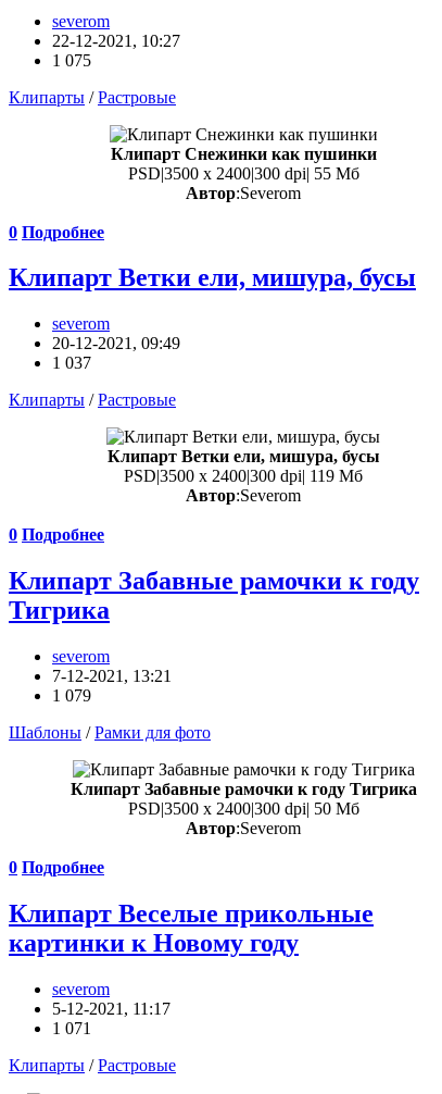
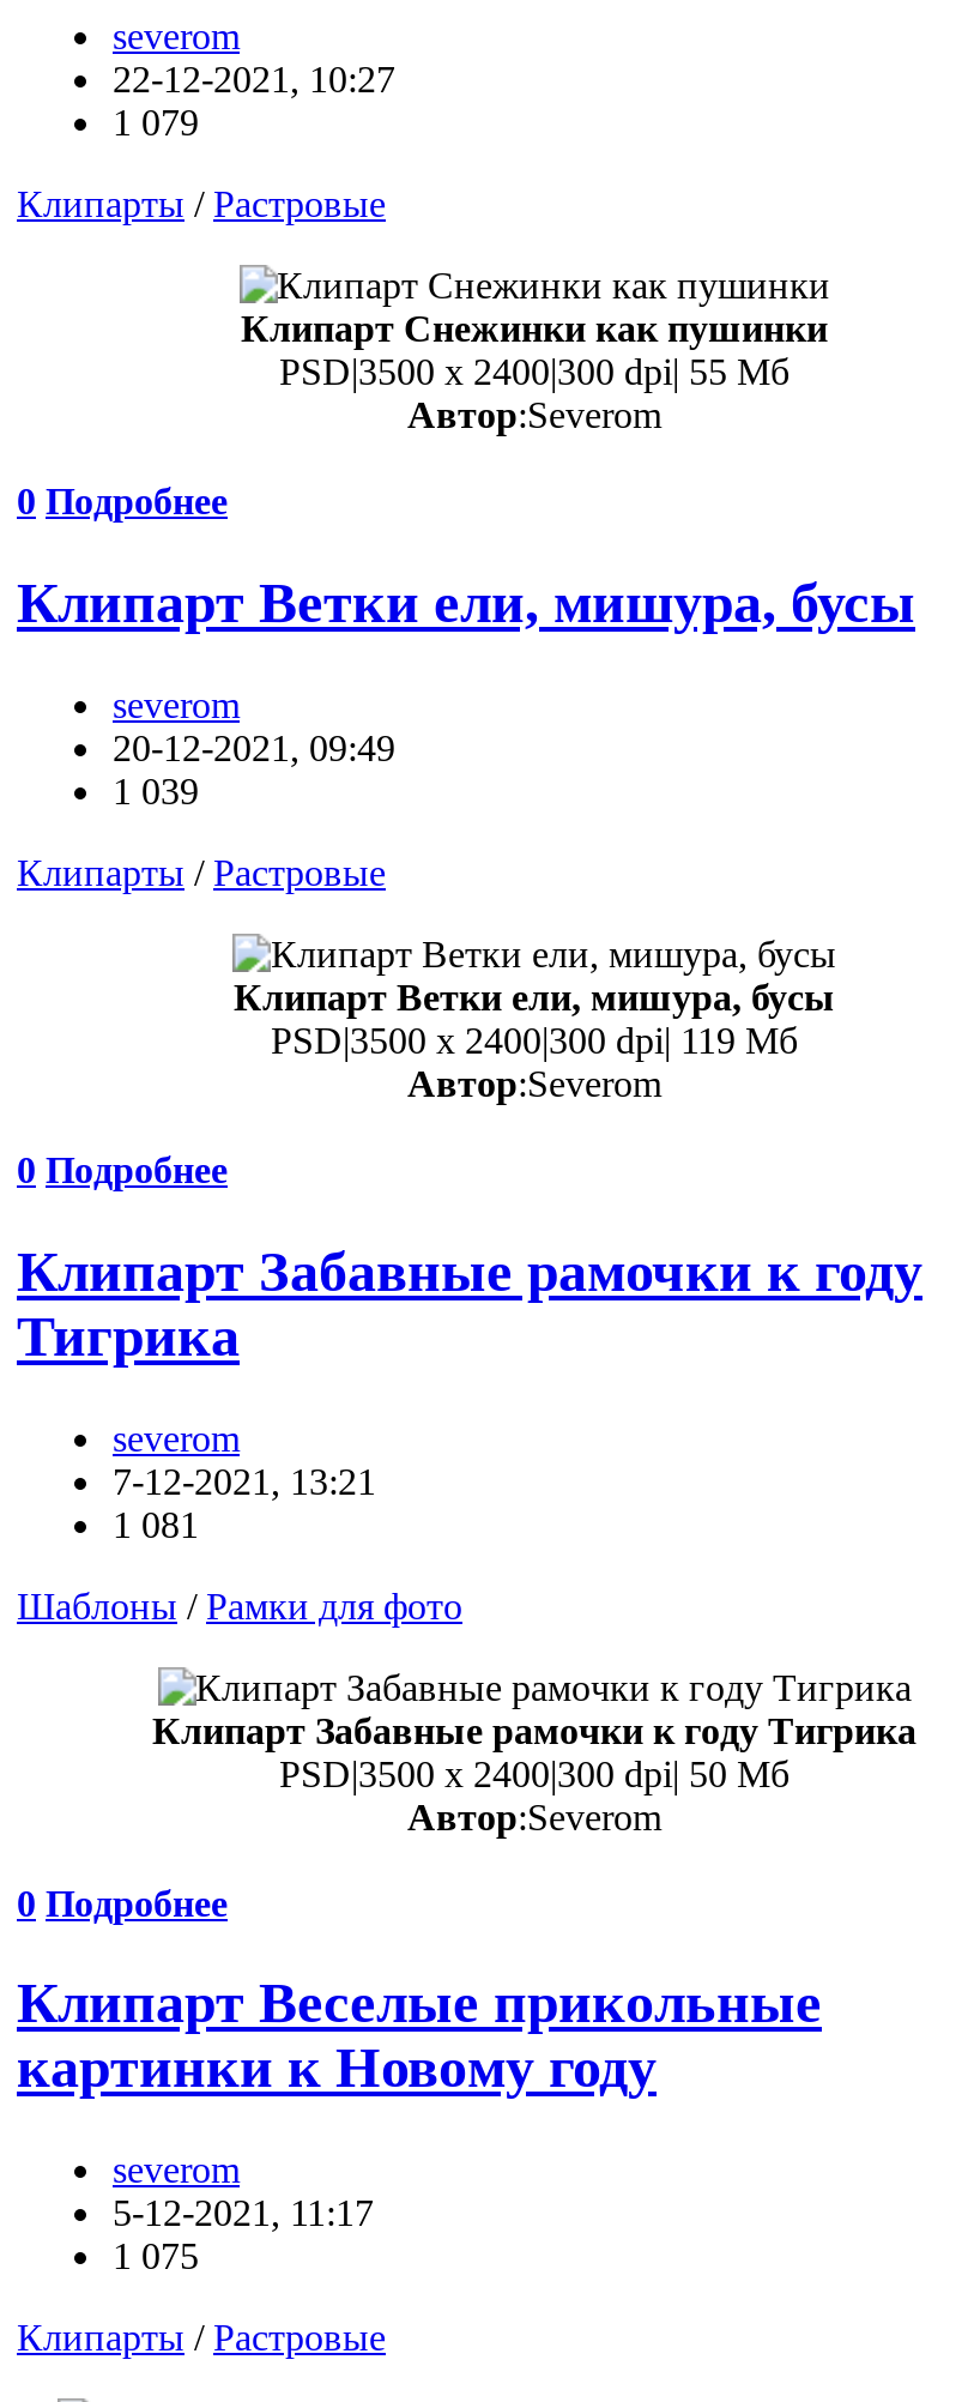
- 1 075
+ 1 079

- 1 037
+ 1 039

- 1 079
+ 1 081

- 1 071
+ 1 075
